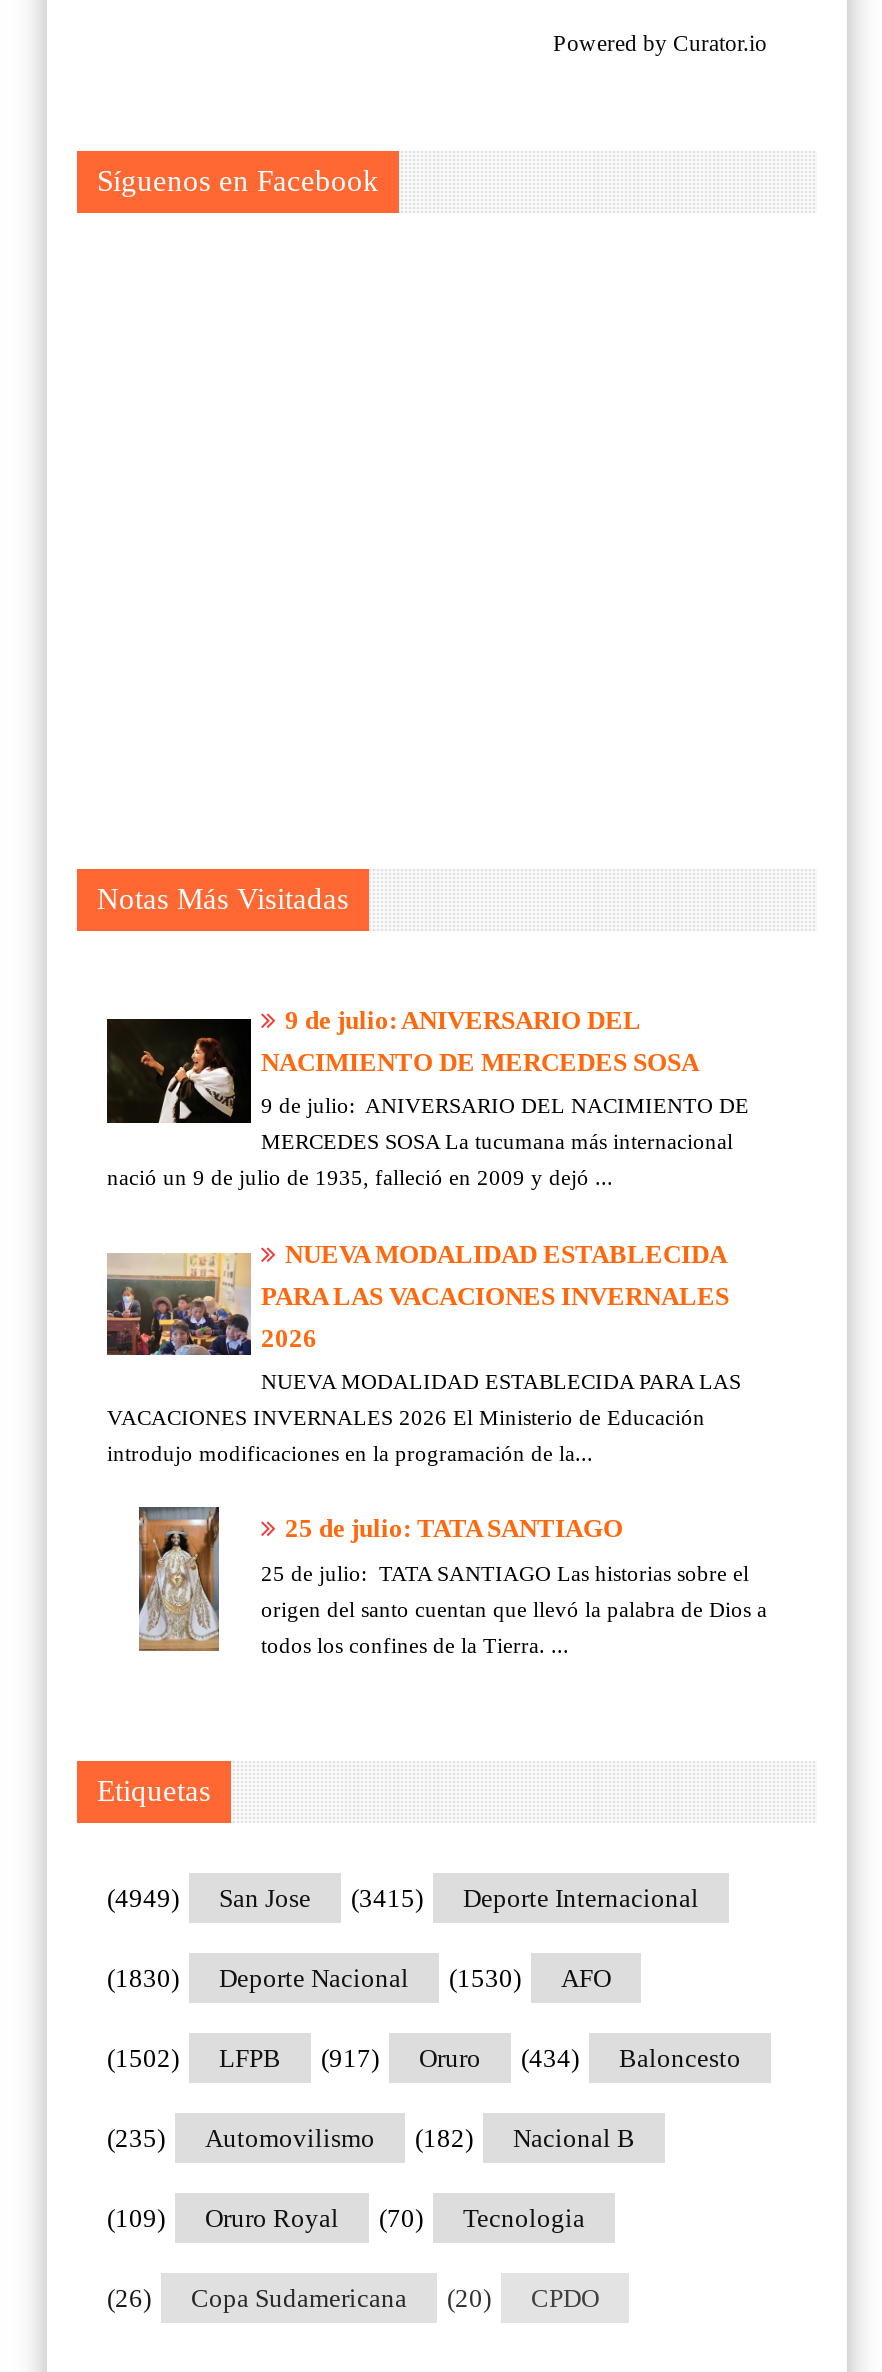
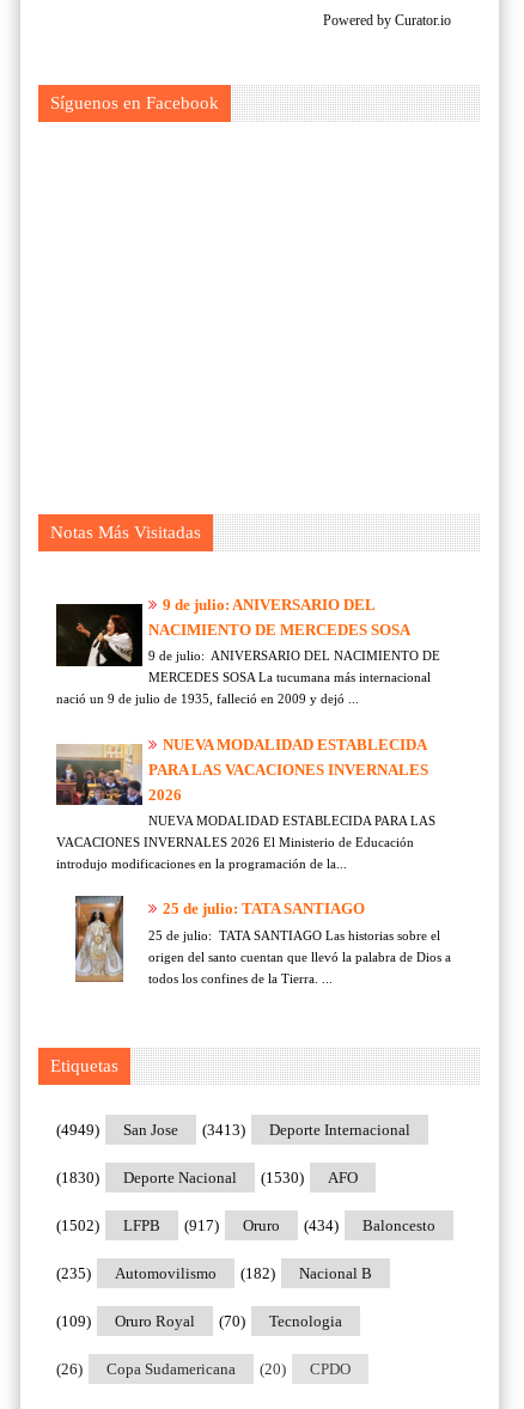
- (4949) San Jose (3415) Deporte Internacional
+ (4949) San Jose (3413) Deporte Internacional
